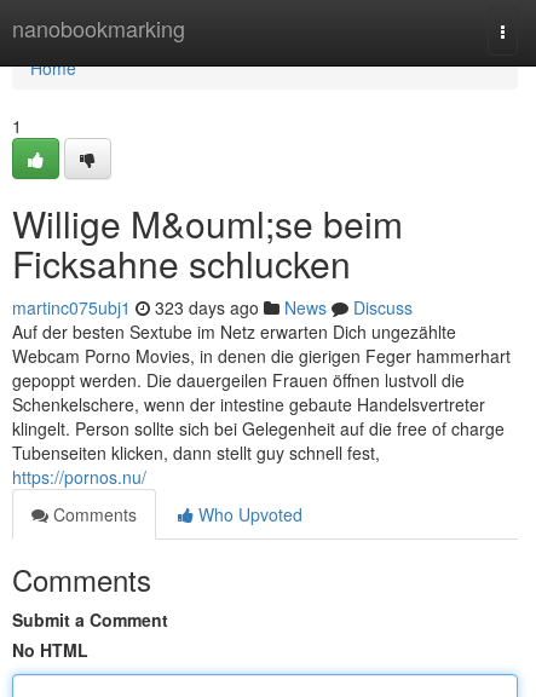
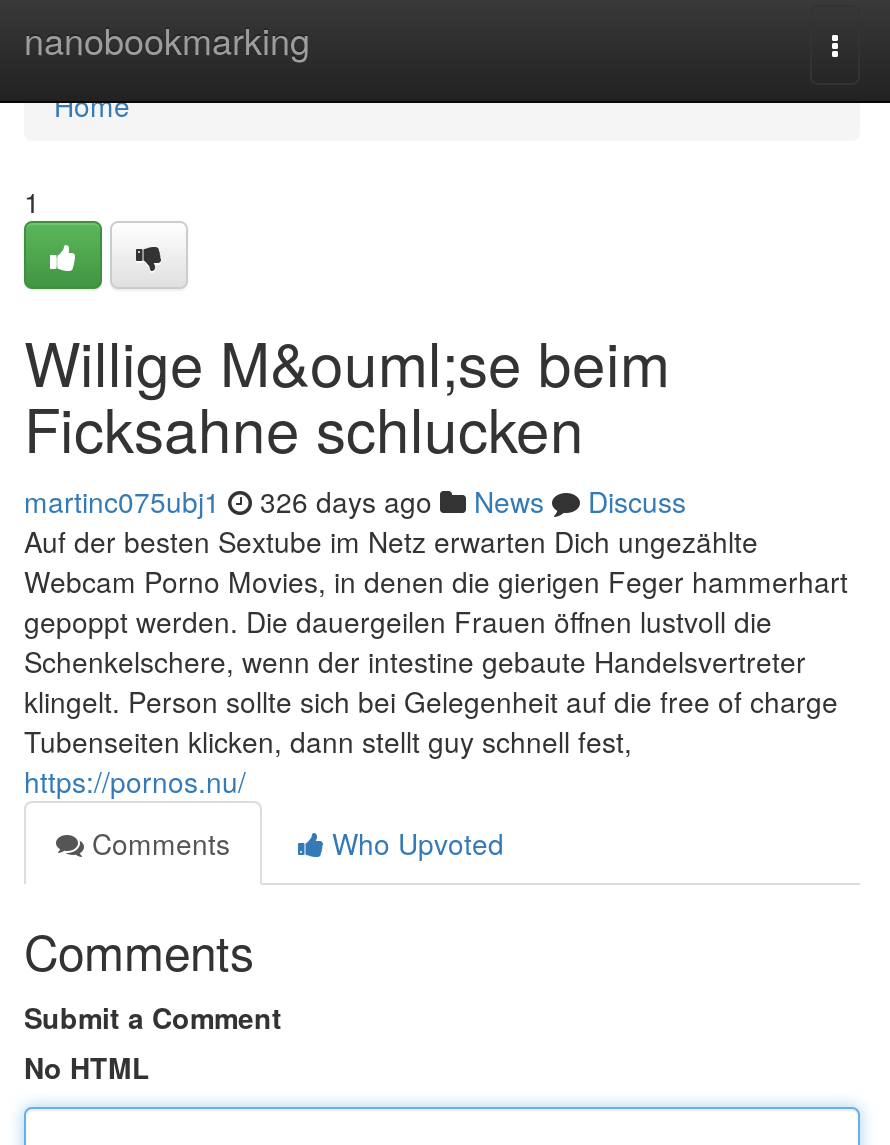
- martinc075ubj1 323 days ago News Discuss
+ martinc075ubj1 326 days ago News Discuss
